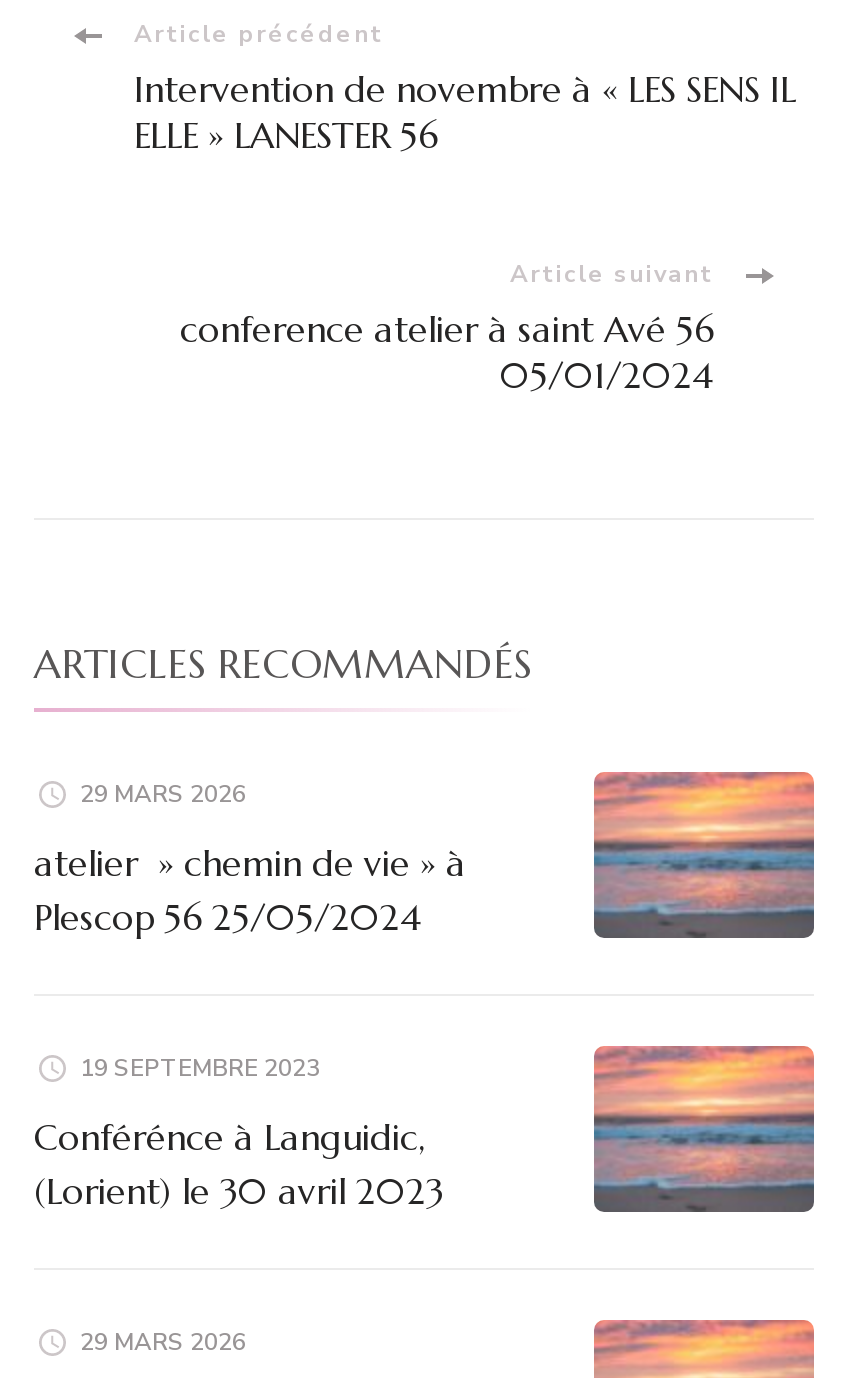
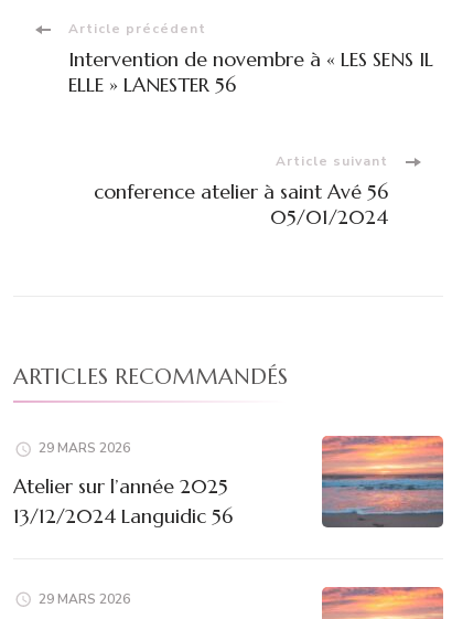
- atelier » chemin de vie » à
- Plescop 56 25/05/2024
- 19 SEPTEMBRE 2023
- Conférénce à Languidic,
- (Lorient) le 30 avril 2023
+ Atelier sur l’année 2025
+ 13/12/2024 Languidic 56
